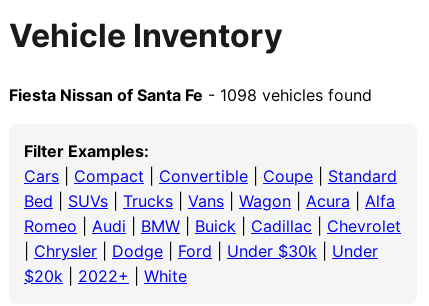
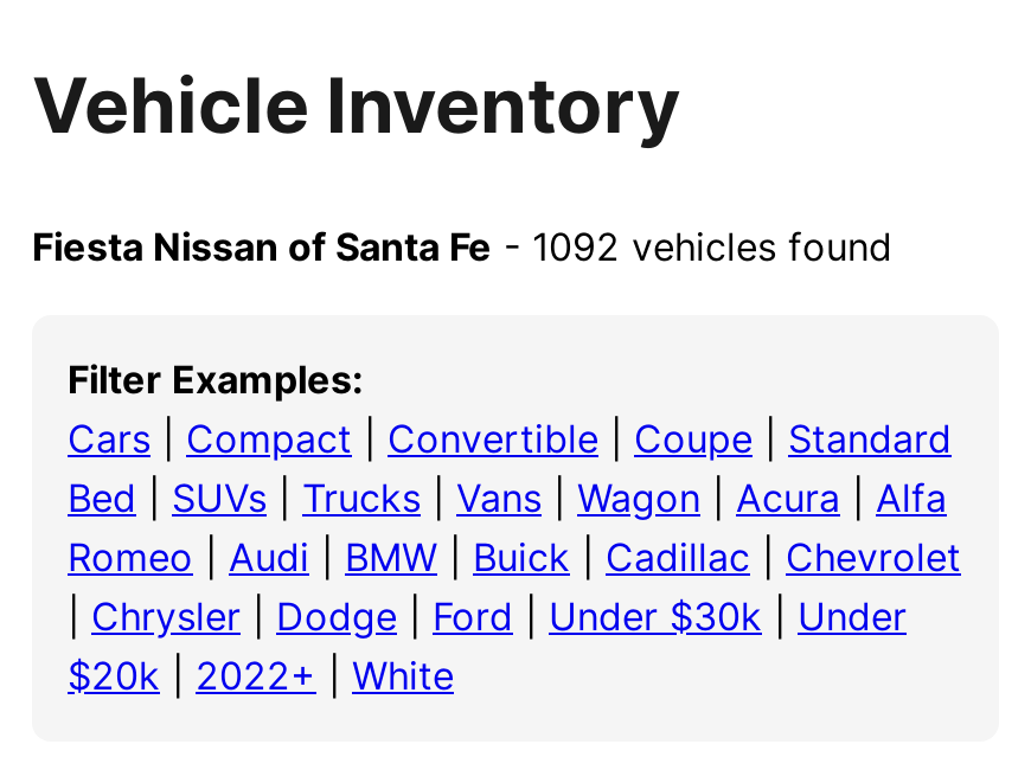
- Fiesta Nissan of Santa Fe - 1098 vehicles found
+ Fiesta Nissan of Santa Fe - 1092 vehicles found
